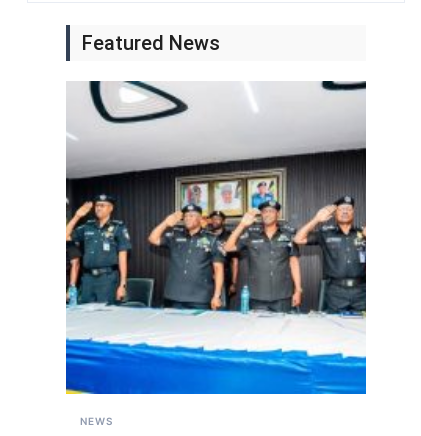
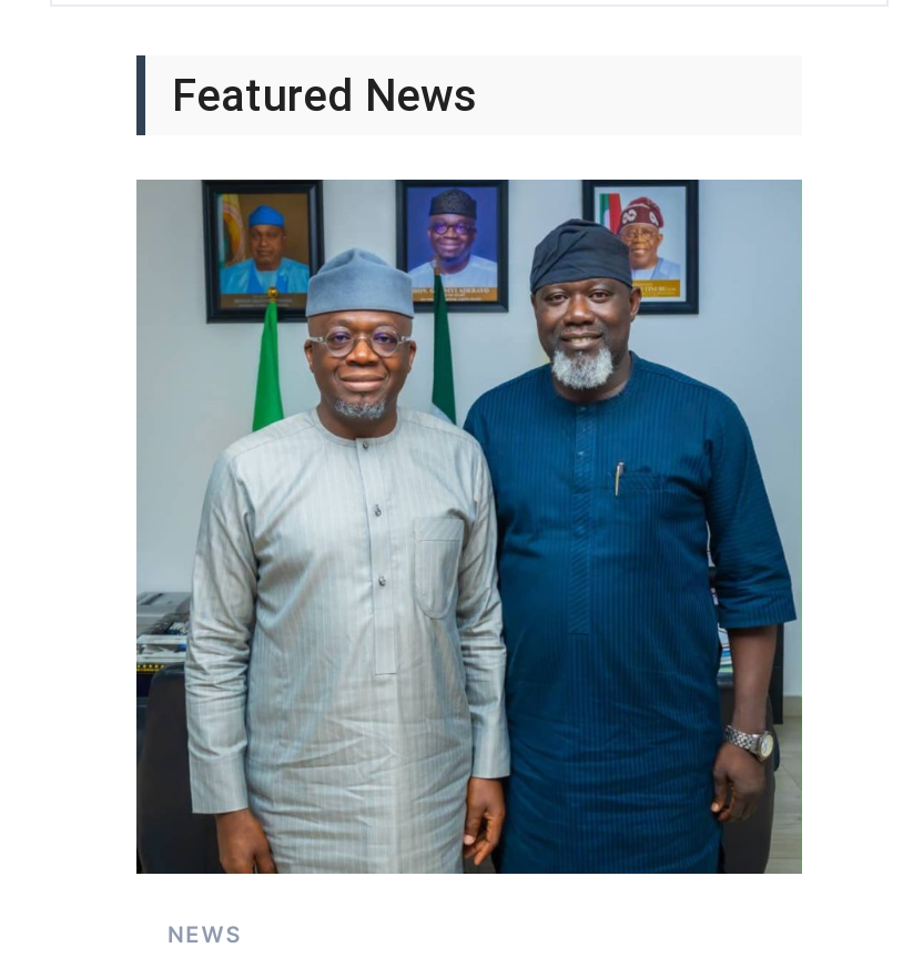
- [image]
+ [image]
